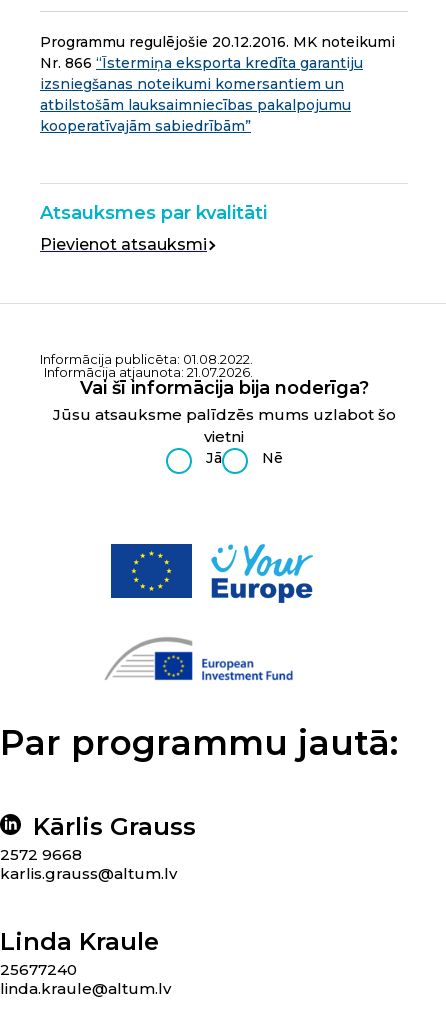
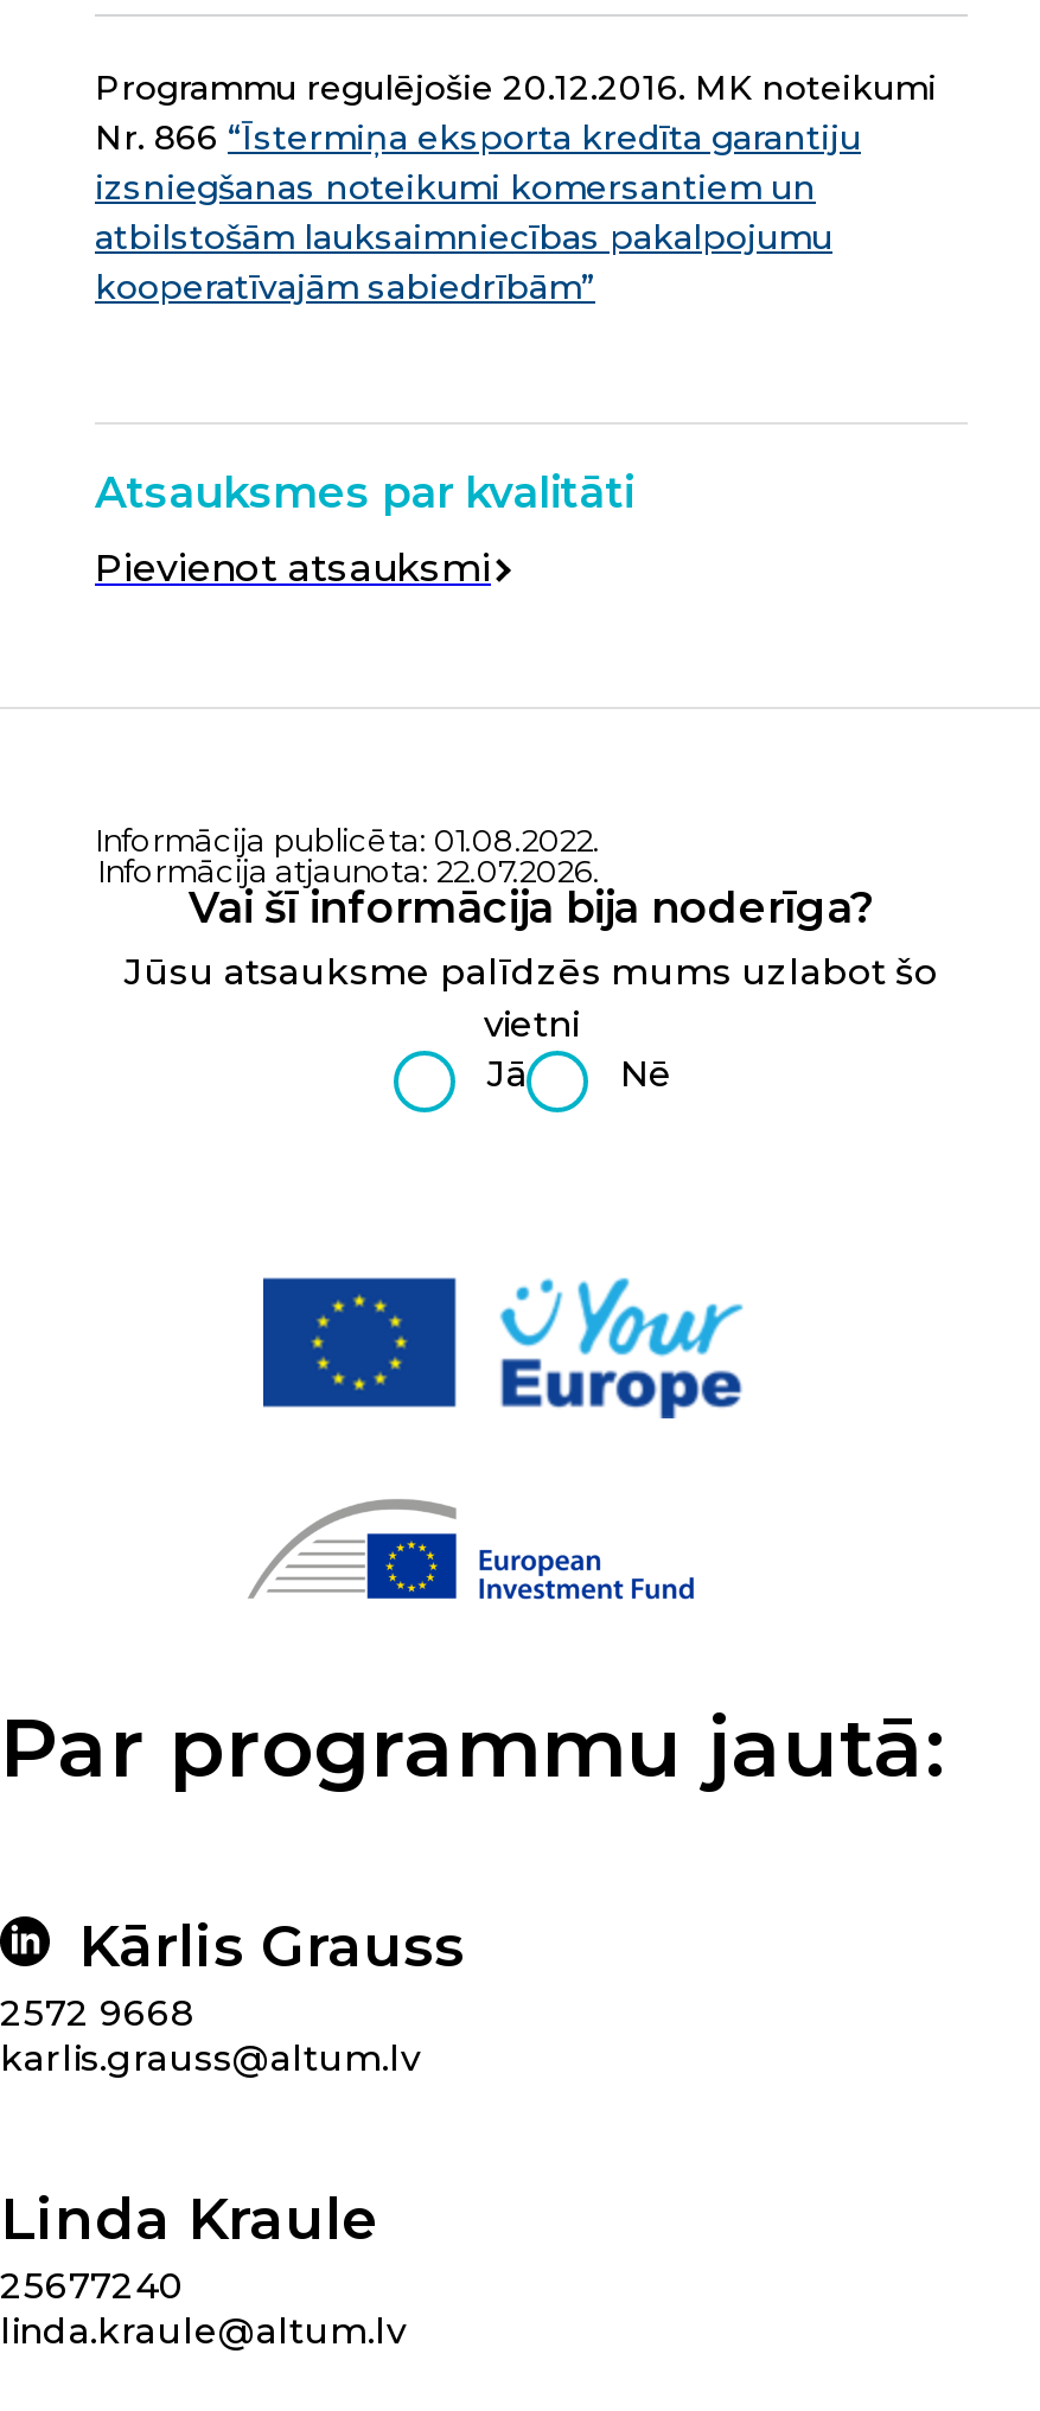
- Informācija atjaunota: 21.07.2026.
+ Informācija atjaunota: 22.07.2026.
